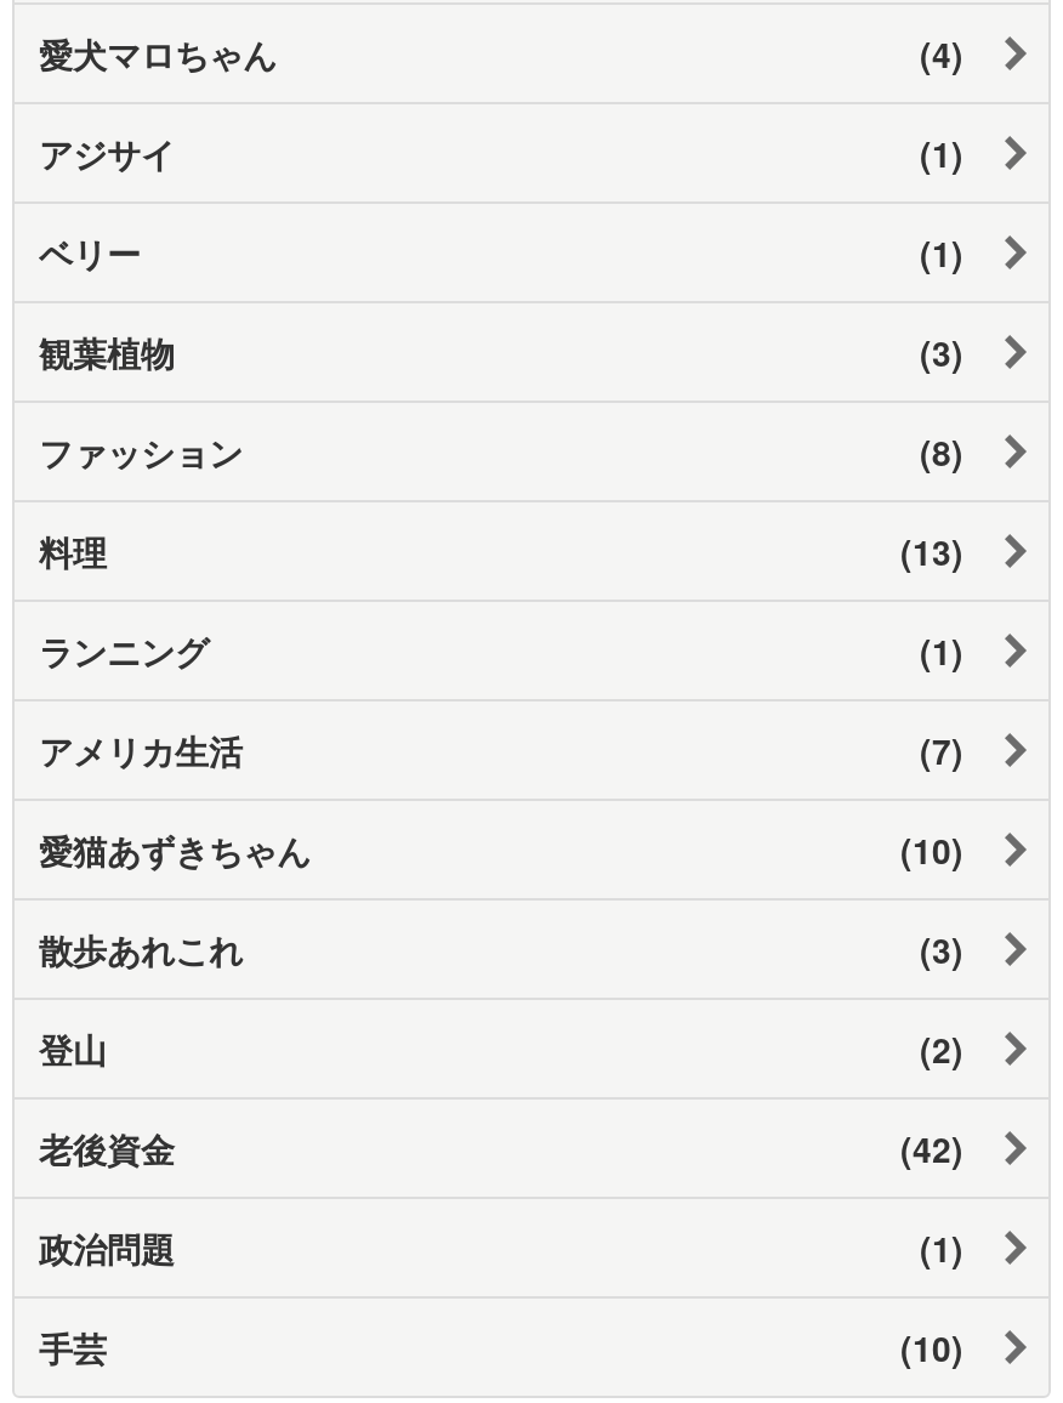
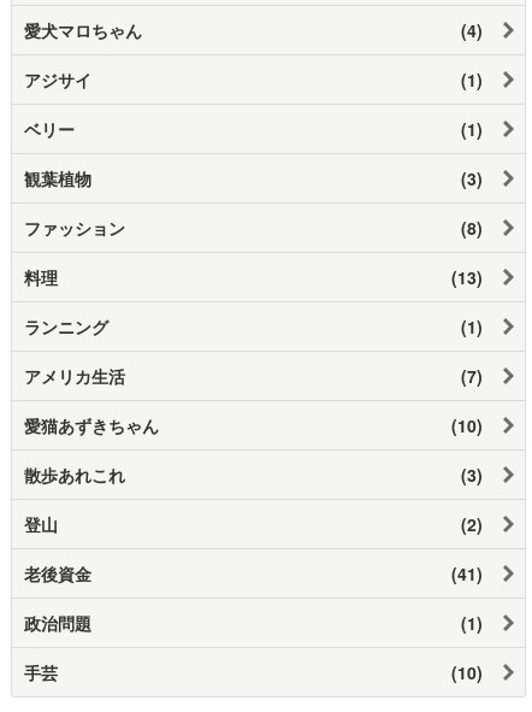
- (42)
+ (41)
